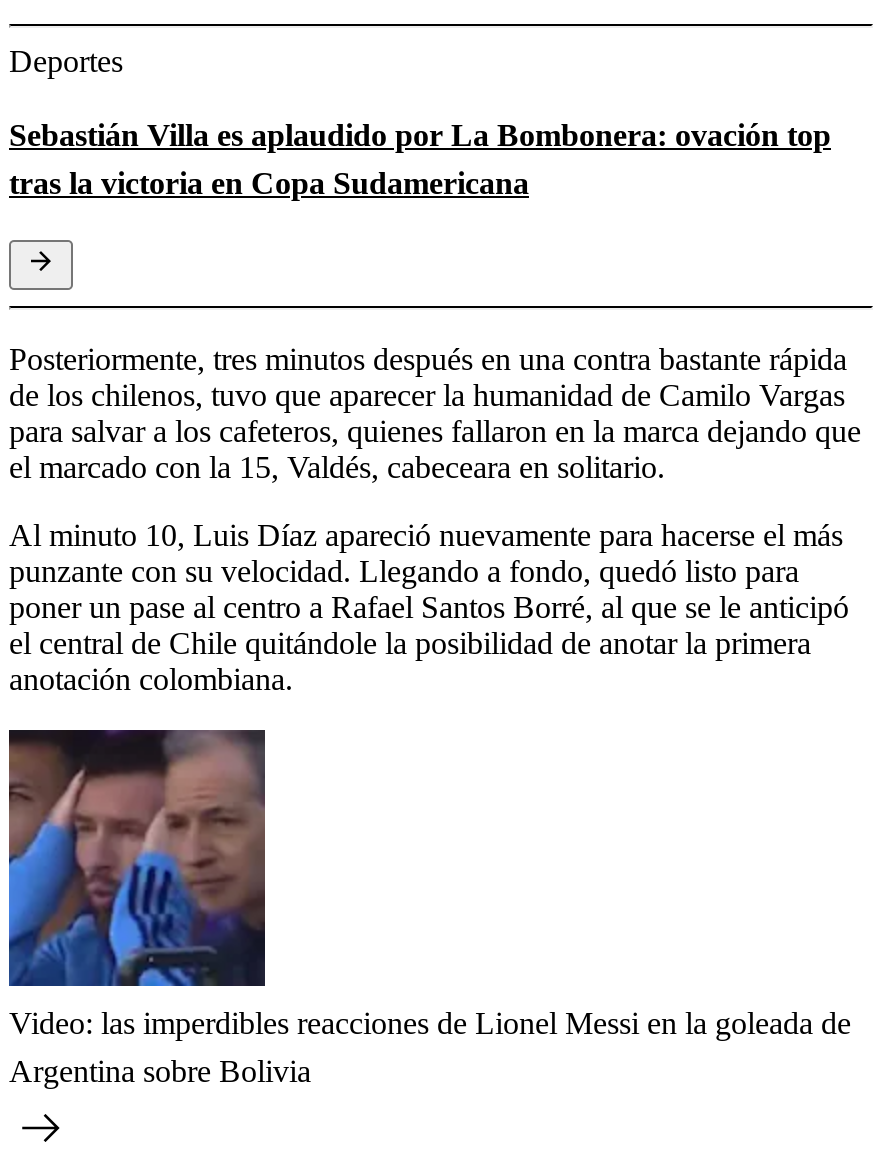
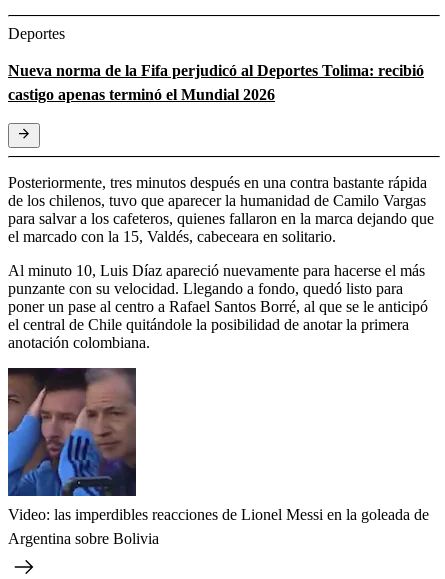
- Sebastián Villa es aplaudido por La Bombonera: ovación top
- tras la victoria en Copa Sudamericana
+ Nueva norma de la Fifa perjudicó al Deportes Tolima: recibió
+ castigo apenas terminó el Mundial 2026
